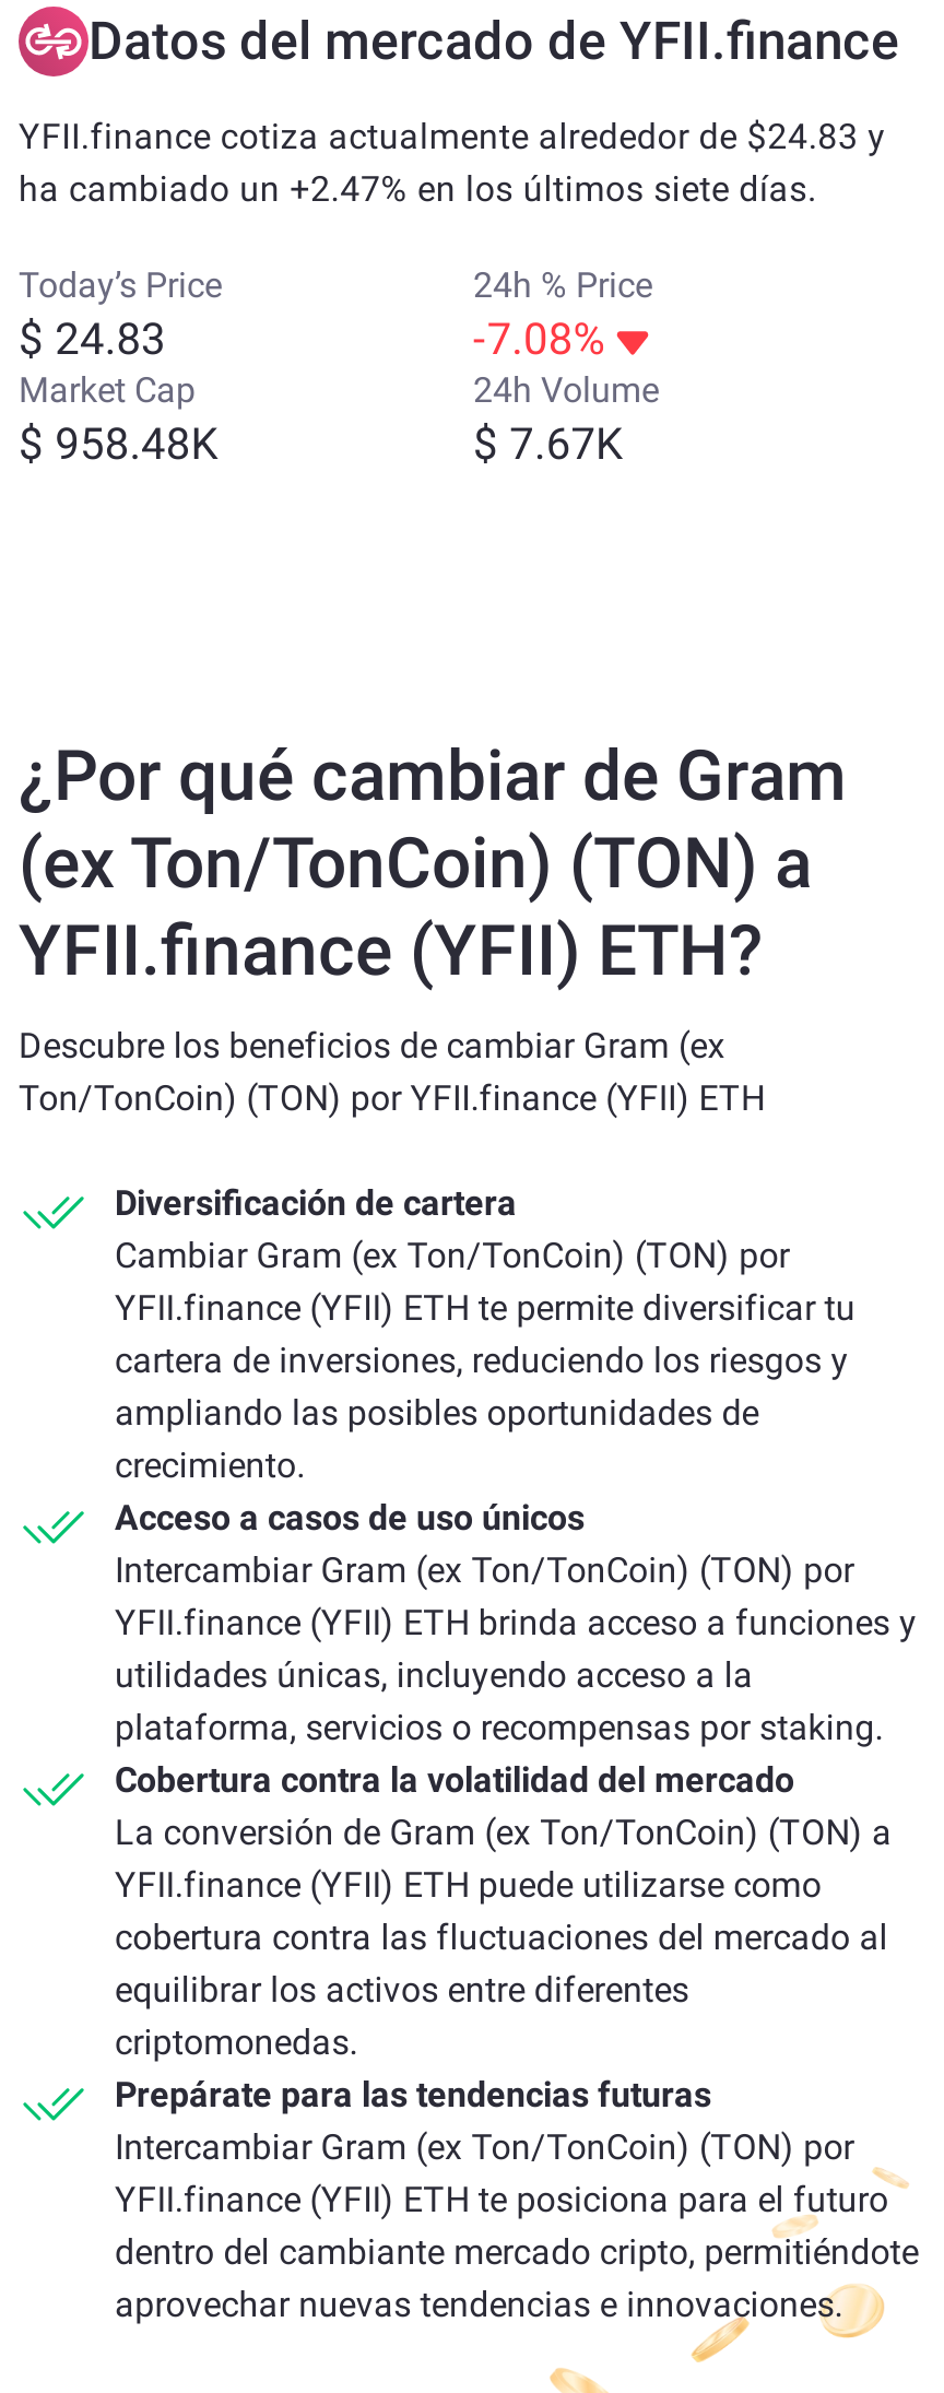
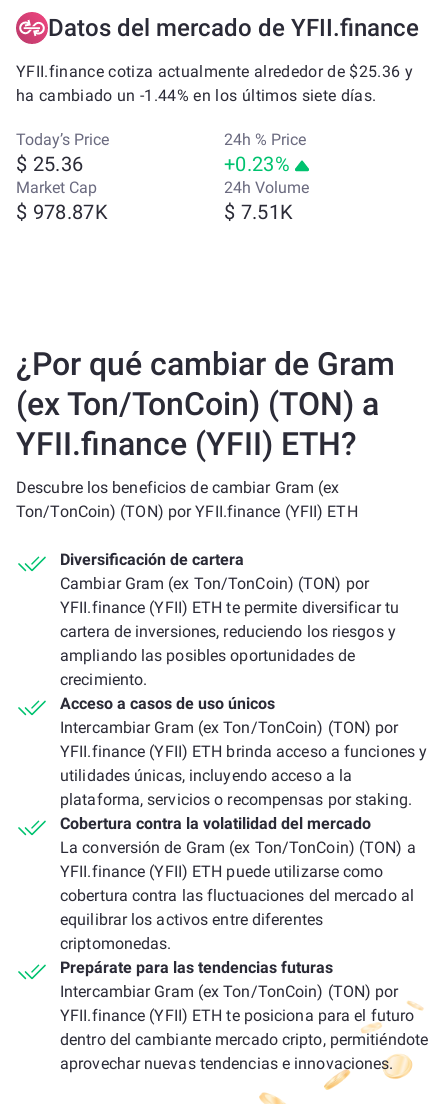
- YFII.finance cotiza actualmente alrededor de $24.83 y
+ YFII.finance cotiza actualmente alrededor de $25.36 y

- ha cambiado un +2.47% en los últimos siete días.
+ ha cambiado un -1.44% en los últimos siete días.

- $ 24.83
+ $ 25.36

- -7.08%
+ +0.23%

- $ 958.48K
+ $ 978.87K

- $ 7.67K
+ $ 7.51K
